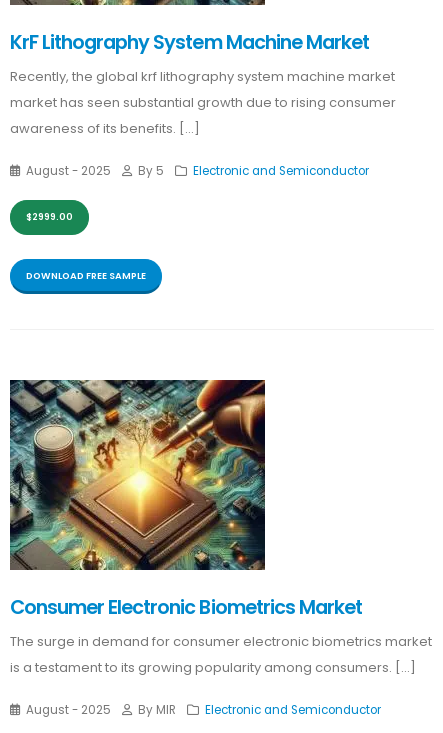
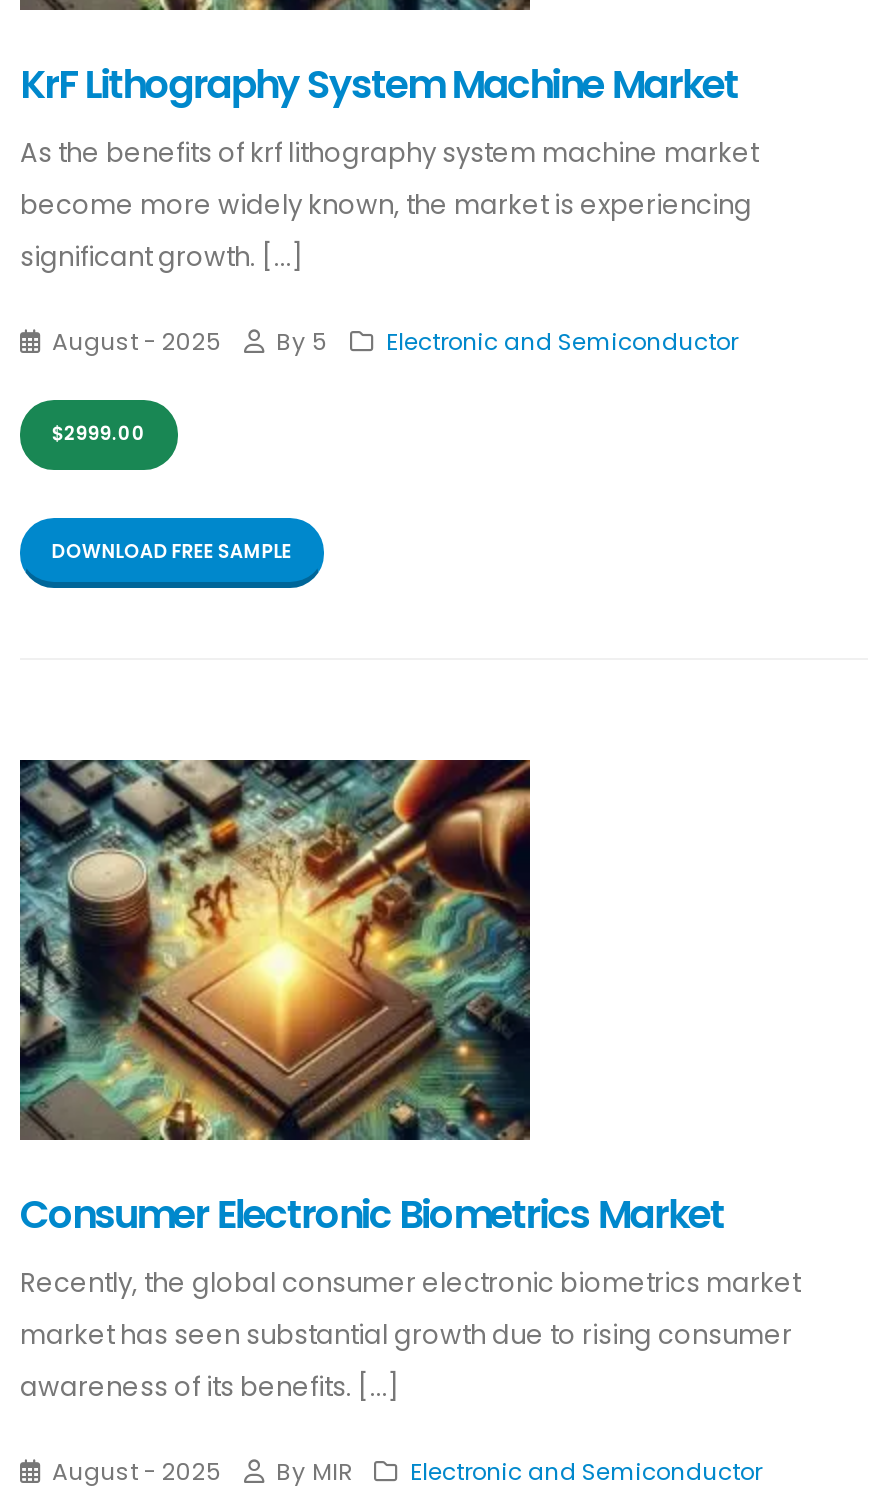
- Recently, the global krf lithography system machine market
+ As the benefits of krf lithography system machine market
+ become more widely known, the market is experiencing
+ significant growth. [...]

moved down: market has seen substantial growth due to rising consumer | awareness of its benefits. [...]

- The surge in demand for consumer electronic biometrics market
- is a testament to its growing popularity among consumers. [...]
+ Recently, the global consumer electronic biometrics market
